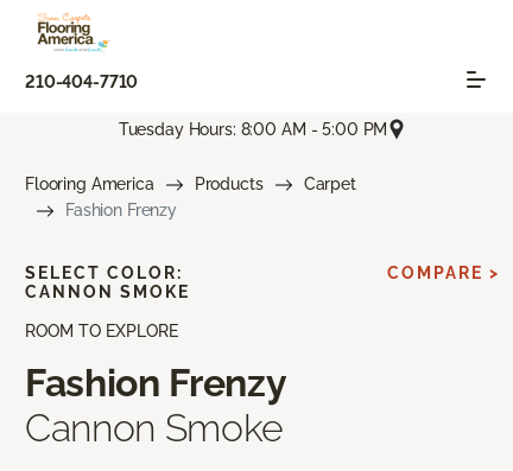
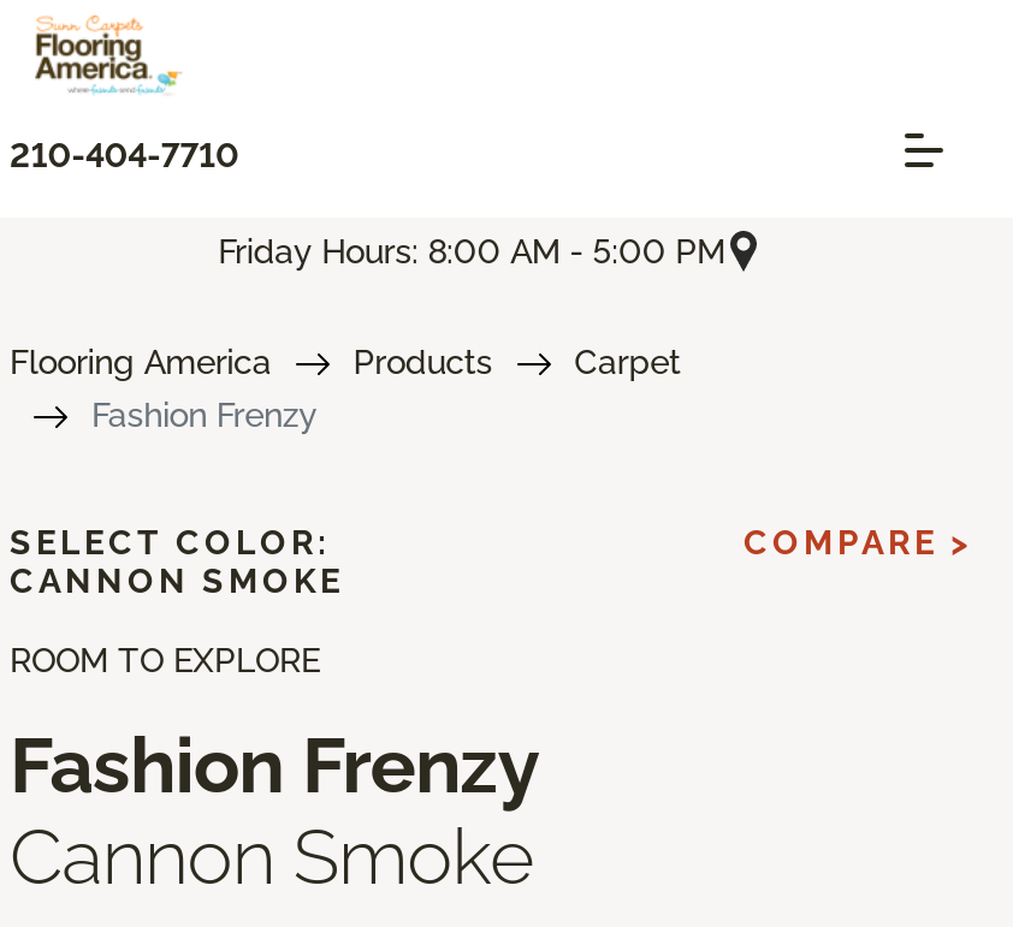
- Tuesday Hours: 8:00 AM - 5:00 PM
+ Friday Hours: 8:00 AM - 5:00 PM
